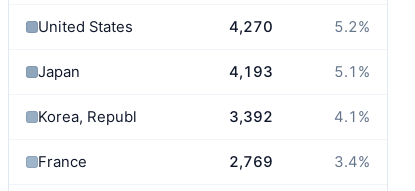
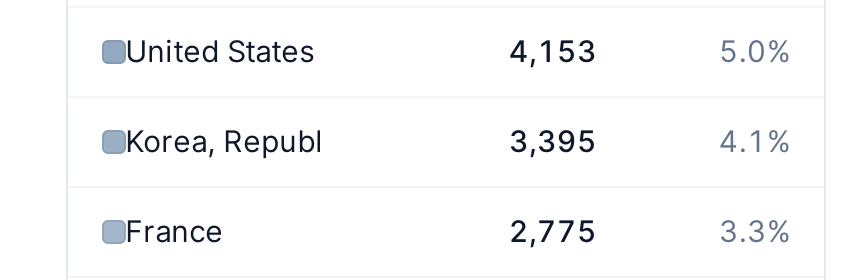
- 4,270
- 5.2%
- Japan
- 4,193
- 5.1%
+ 4,153
+ 5.0%

- 3,392
+ 3,395

- 2,769
+ 2,775

- 3.4%
+ 3.3%
